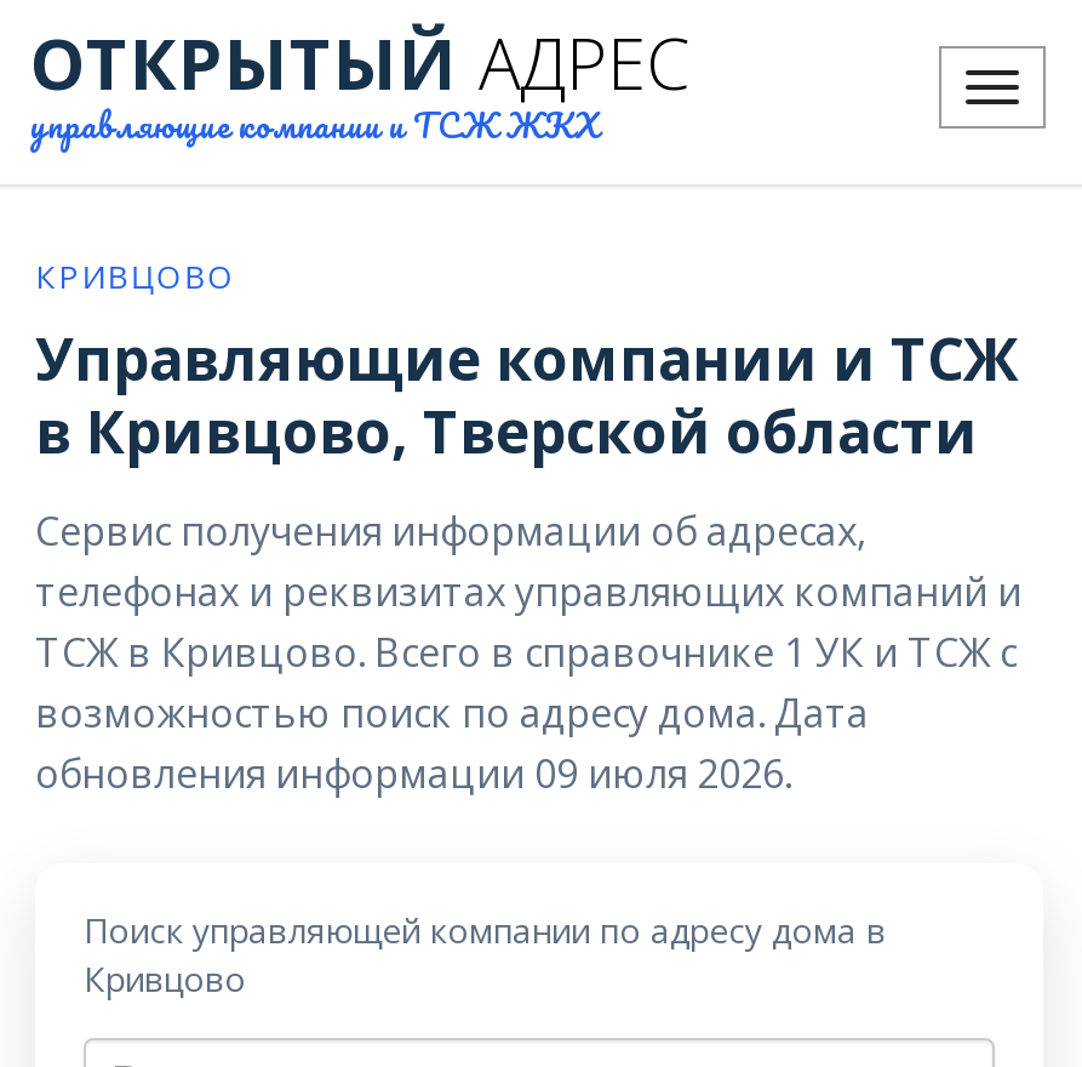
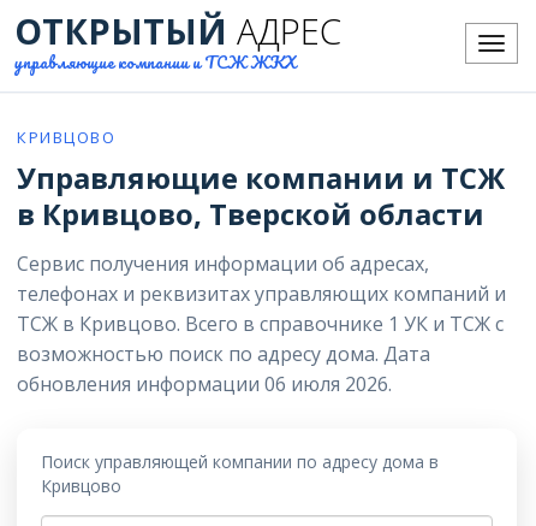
- обновления информации 09 июля 2026.
+ обновления информации 06 июля 2026.
